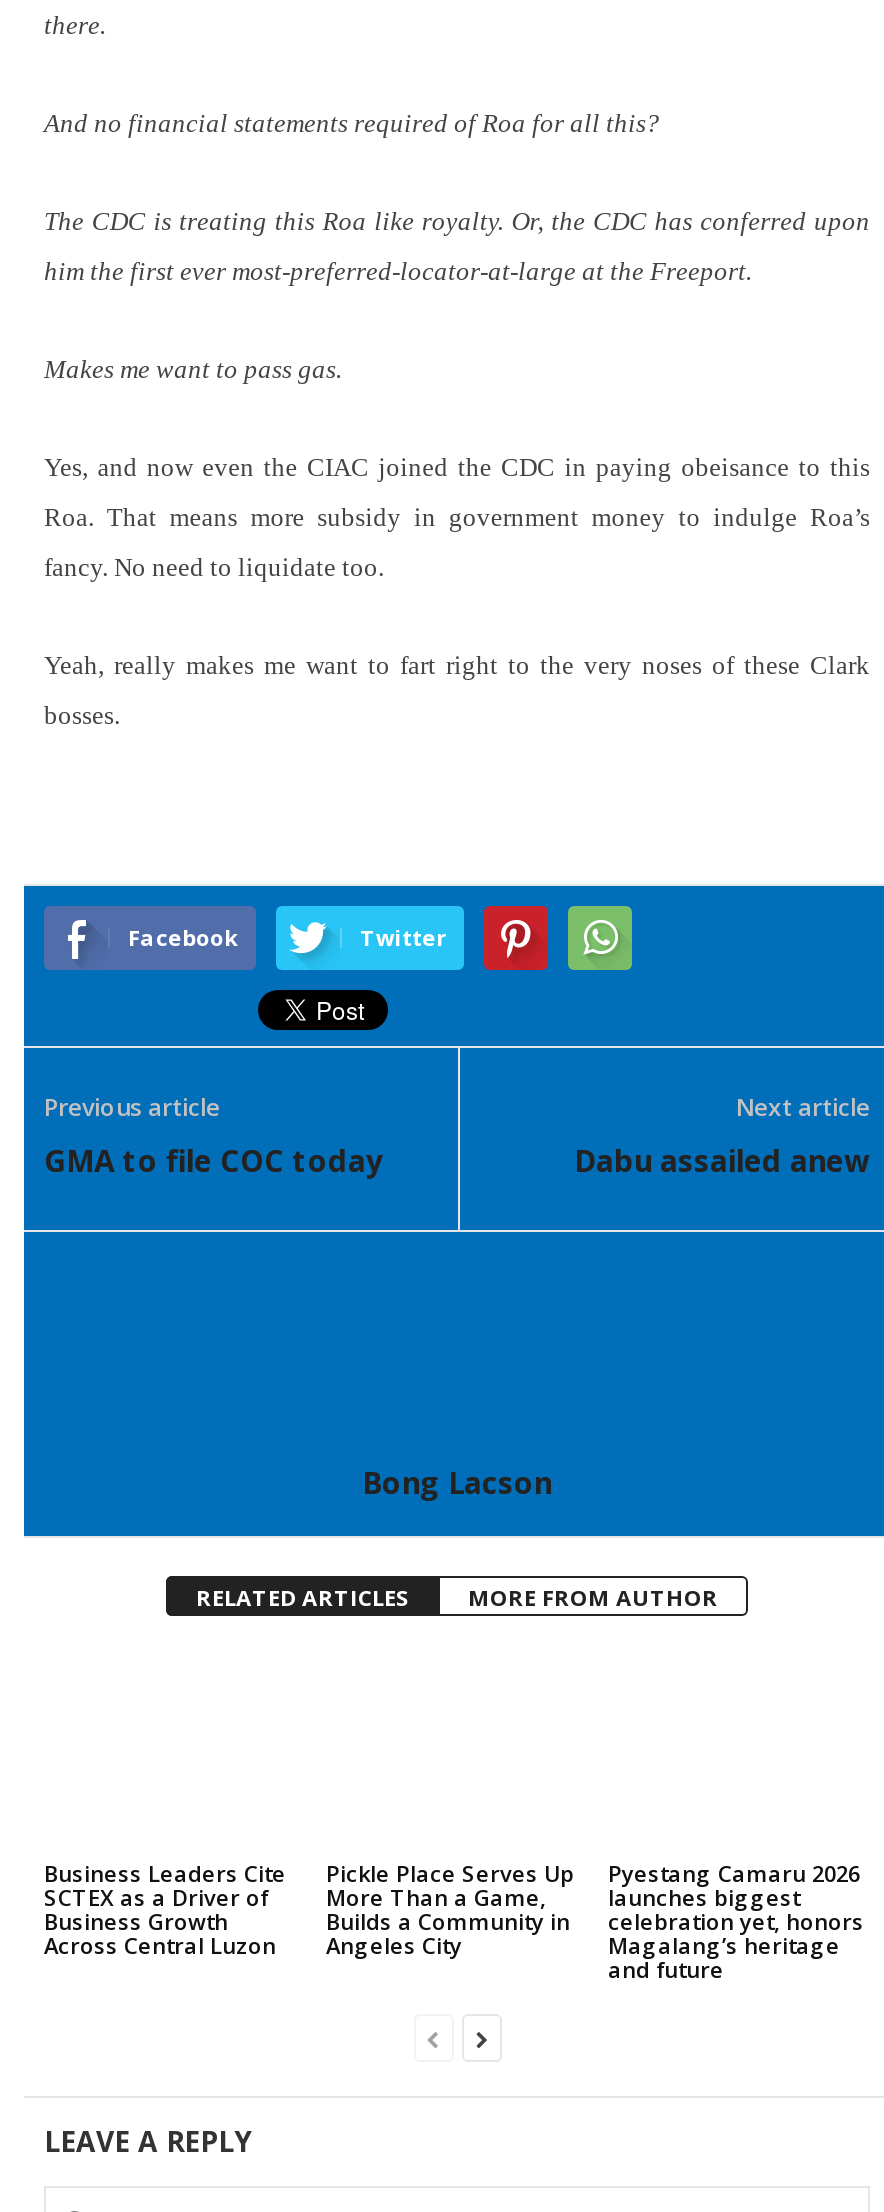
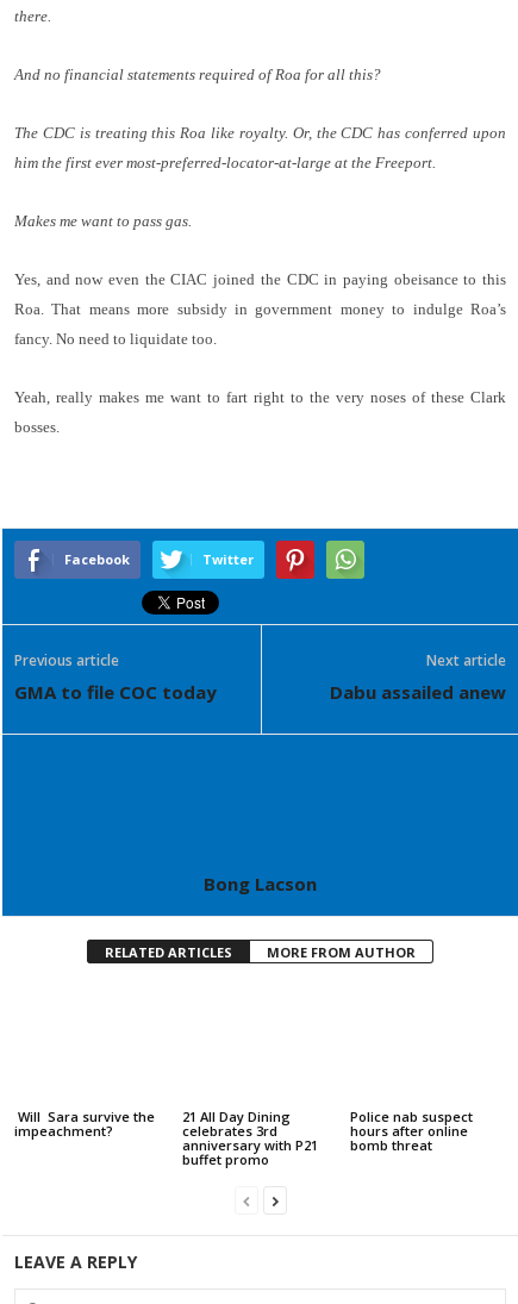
- Business Leaders Cite
- SCTEX as a Driver of
- Business Growth
- Across Central Luzon
+ Will Sara survive the
+ impeachment?

- Pickle Place Serves Up
- More Than a Game,
- Builds a Community in
- Angeles City
+ 21 All Day Dining
+ celebrates 3rd
+ anniversary with P21
+ buffet promo

- Pyestang Camaru 2026
- launches biggest
- celebration yet, honors
- Magalang’s heritage
- and future
+ Police nab suspect
+ hours after online
+ bomb threat
